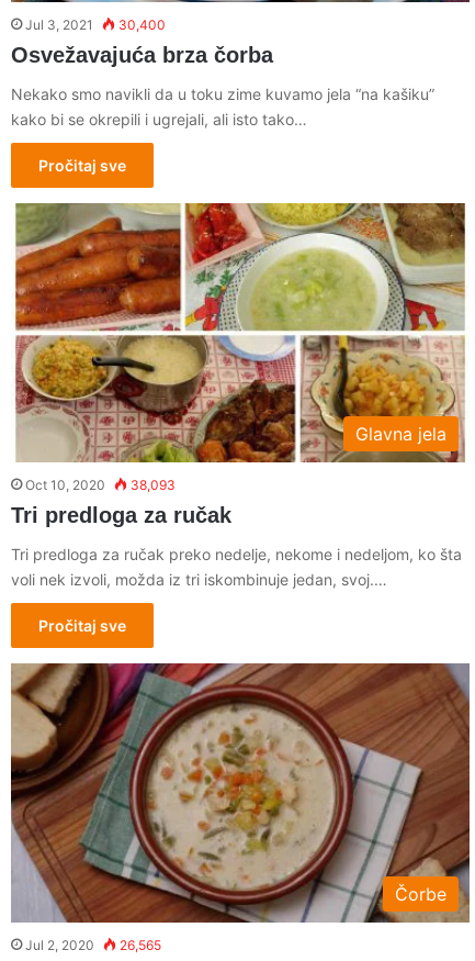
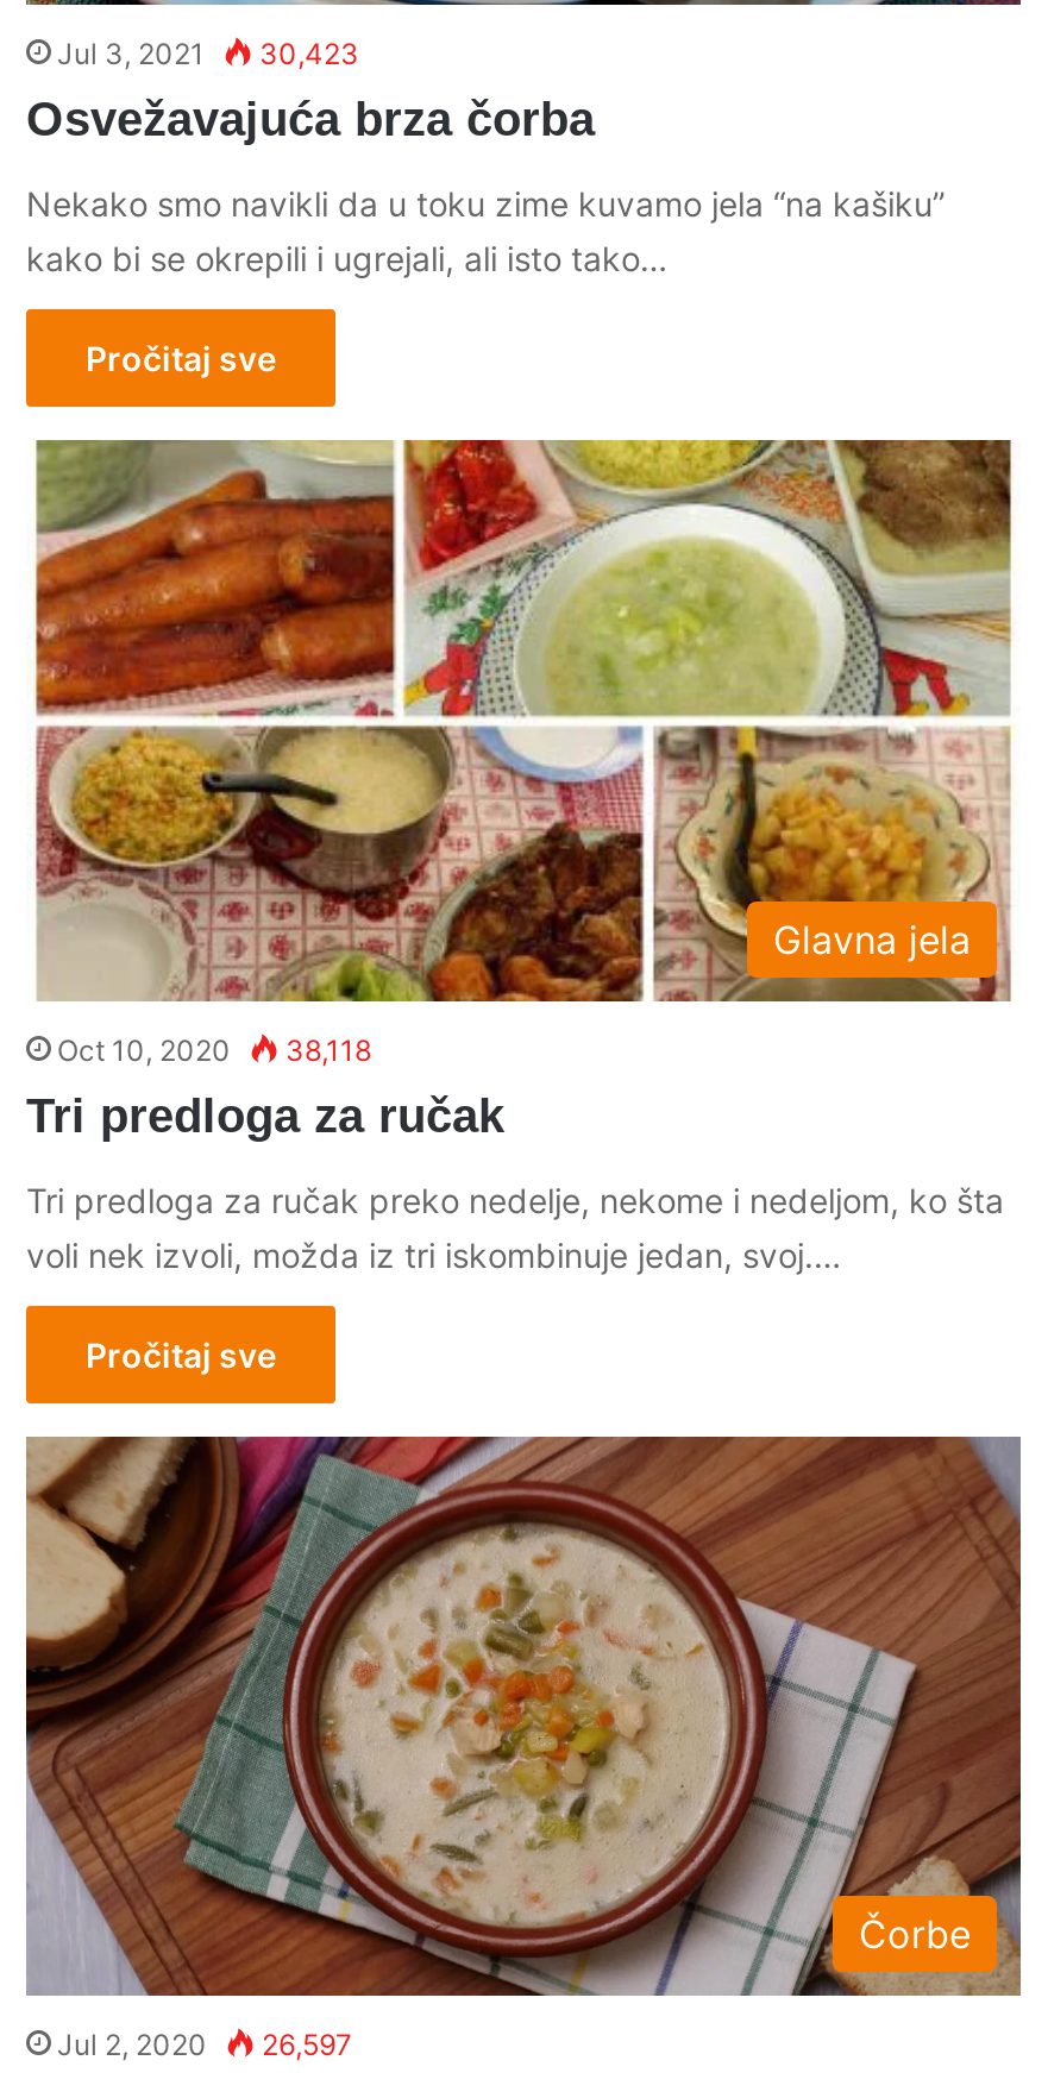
- Jul 3, 2021 30,400
+ Jul 3, 2021 30,423

- Oct 10, 2020 38,093
+ Oct 10, 2020 38,118

- Jul 2, 2020 26,565
+ Jul 2, 2020 26,597
